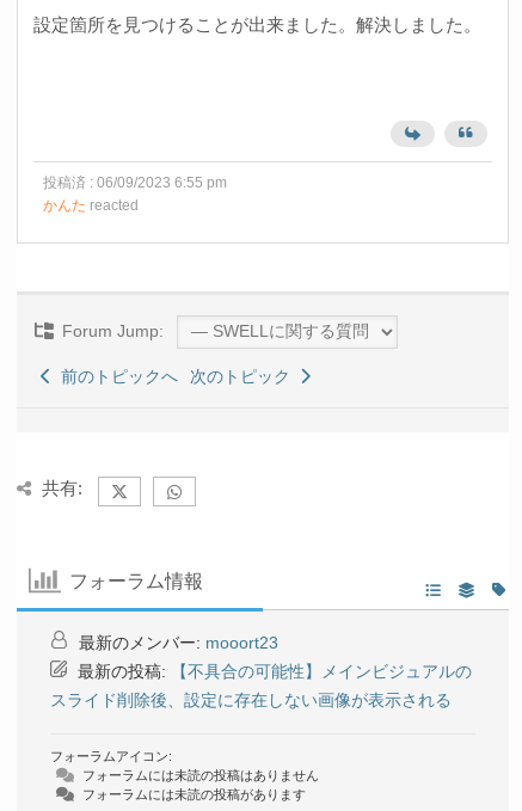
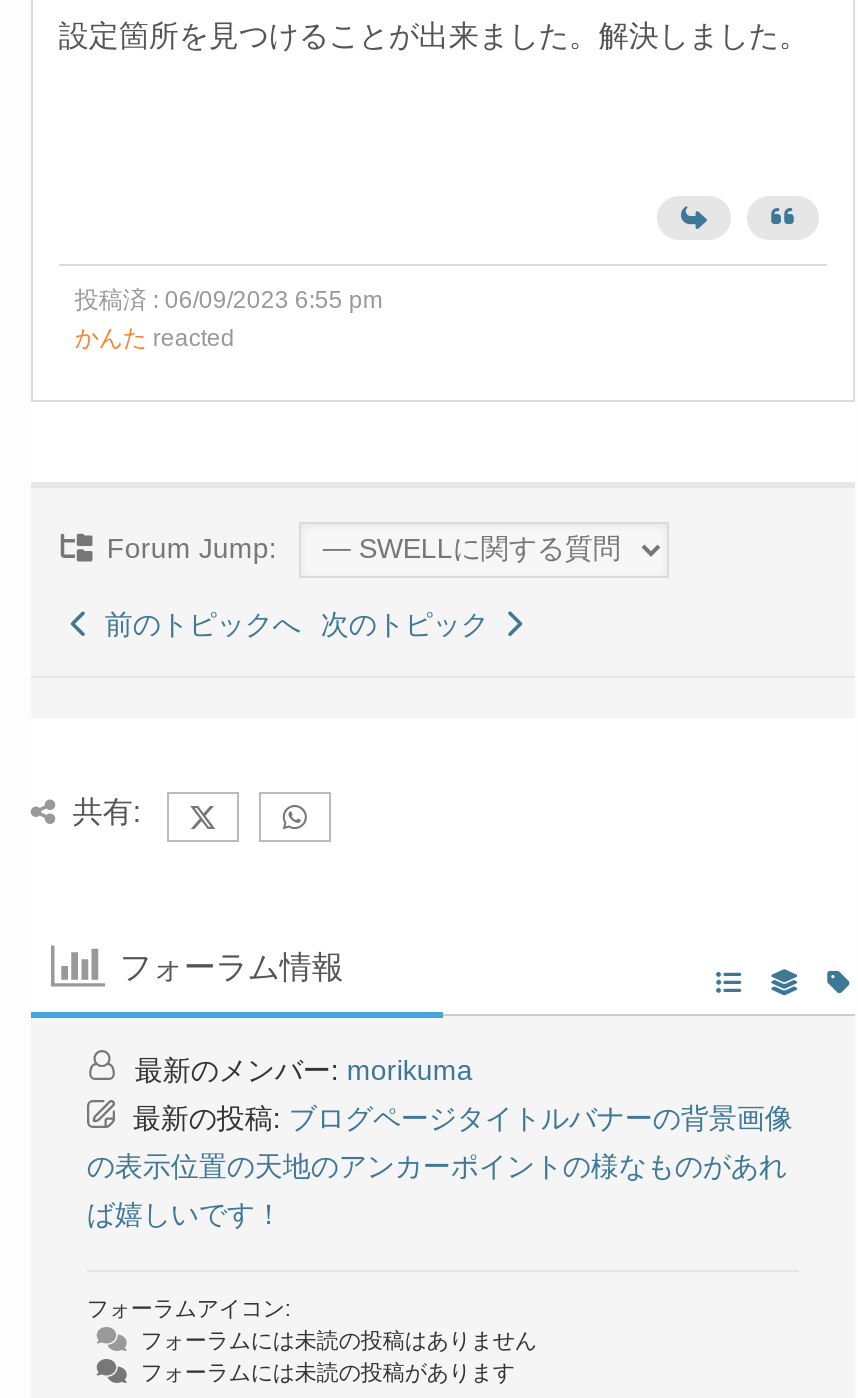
- 最新のメンバー: mooort23
- 最新の投稿:【不具合の可能性】メインビジュアルの
- スライド削除後、設定に存在しない画像が表示される
+ 最新のメンバー: morikuma
+ 最新の投稿:ブログページタイトルバナーの背景画像
+ の表示位置の天地のアンカーポイントの様なものがあれ
+ ば嬉しいです！
